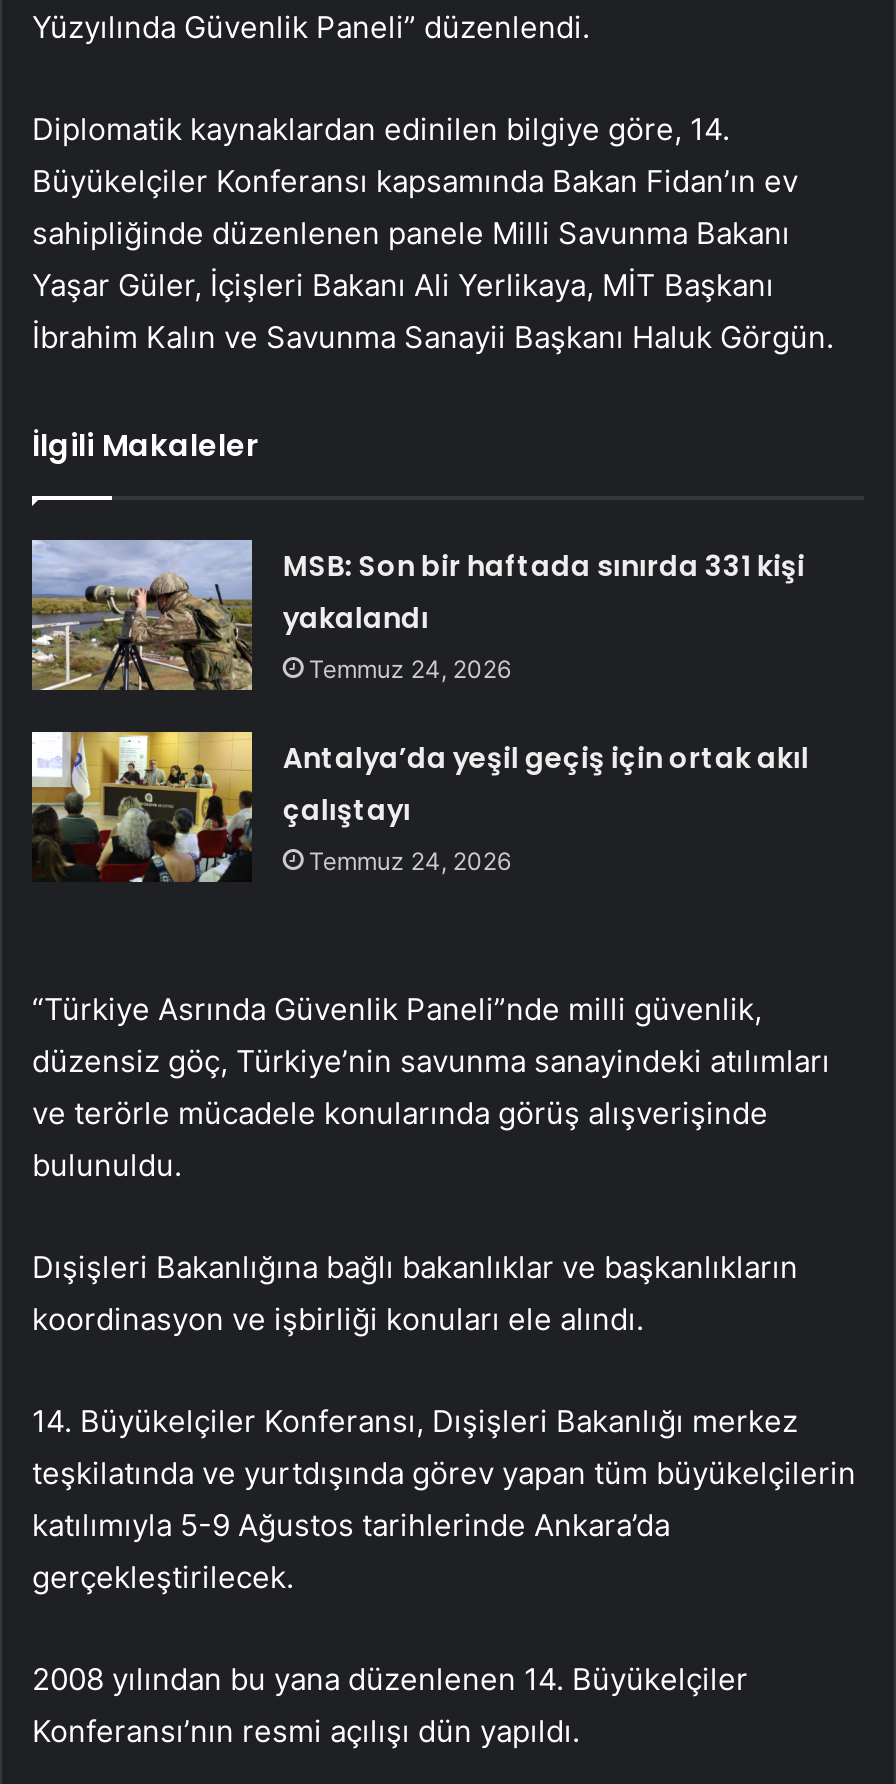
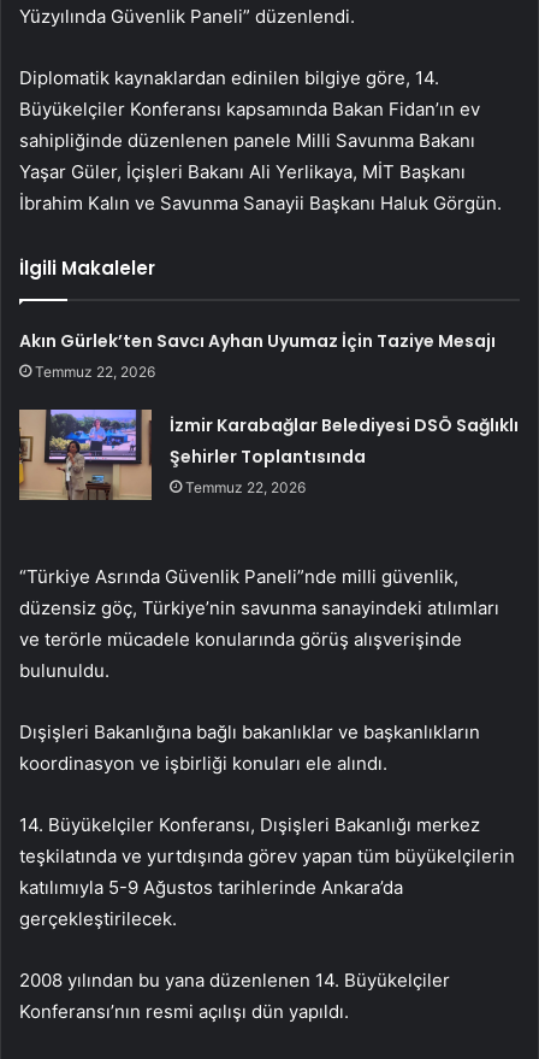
- MSB: Son bir haftada sınırda 331 kişi
- yakalandı
- Temmuz 24, 2026
+ Akın Gürlek’ten Savcı Ayhan Uyumaz İçin Taziye Mesajı
+ Temmuz 22, 2026

- [image]
- Antalya’da yeşil geçiş için ortak akıl
- çalıştayı
- Temmuz 24, 2026
+ [image]
+ İzmir Karabağlar Belediyesi DSÖ Sağlıklı
+ Şehirler Toplantısında
+ Temmuz 22, 2026
